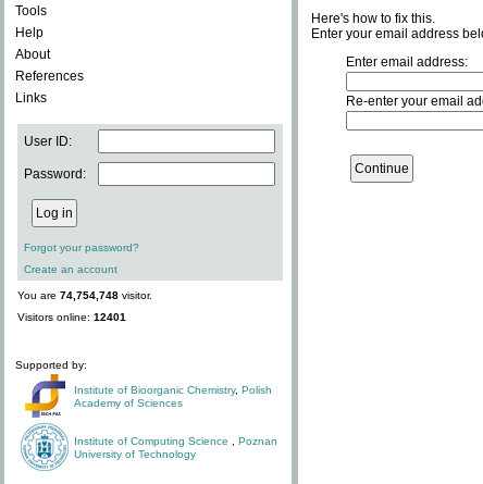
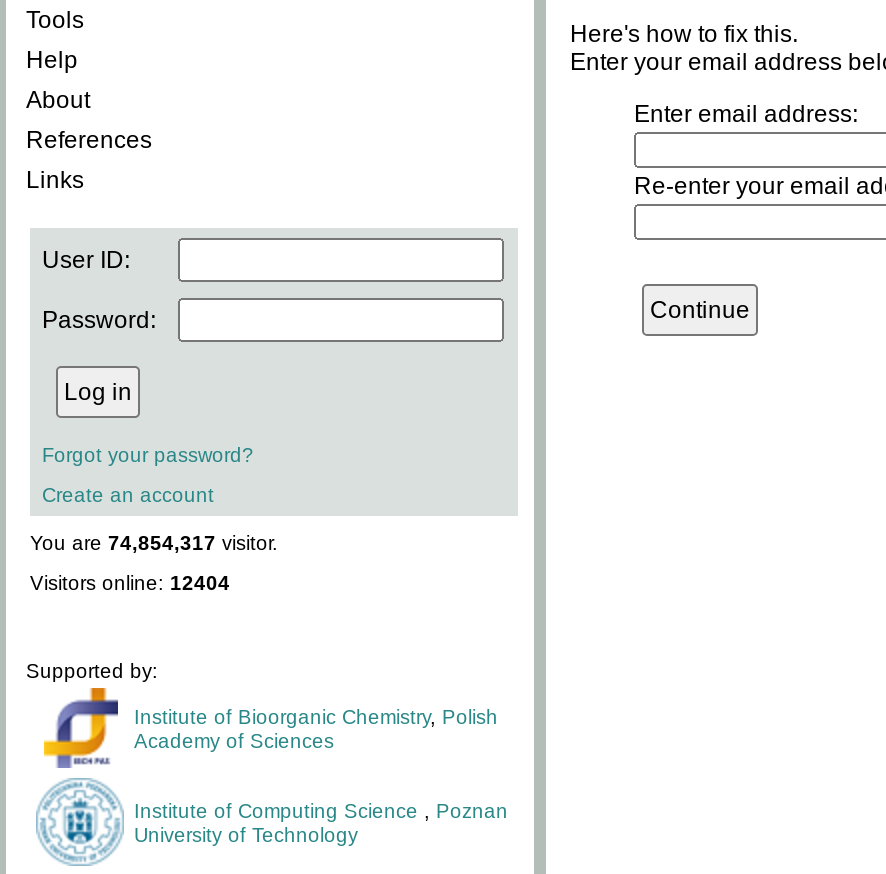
- You are 74,754,748 visitor.
+ You are 74,854,317 visitor.

- Visitors online: 12401
+ Visitors online: 12404
